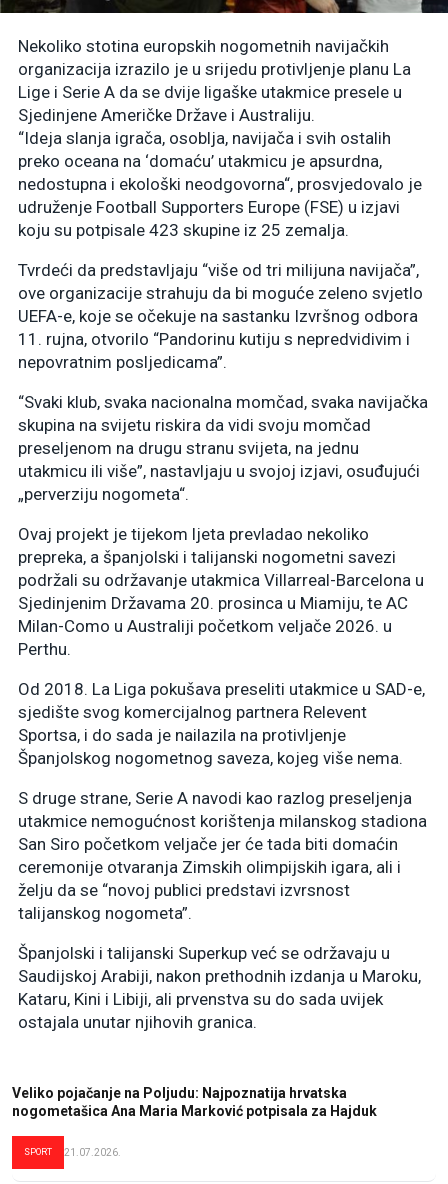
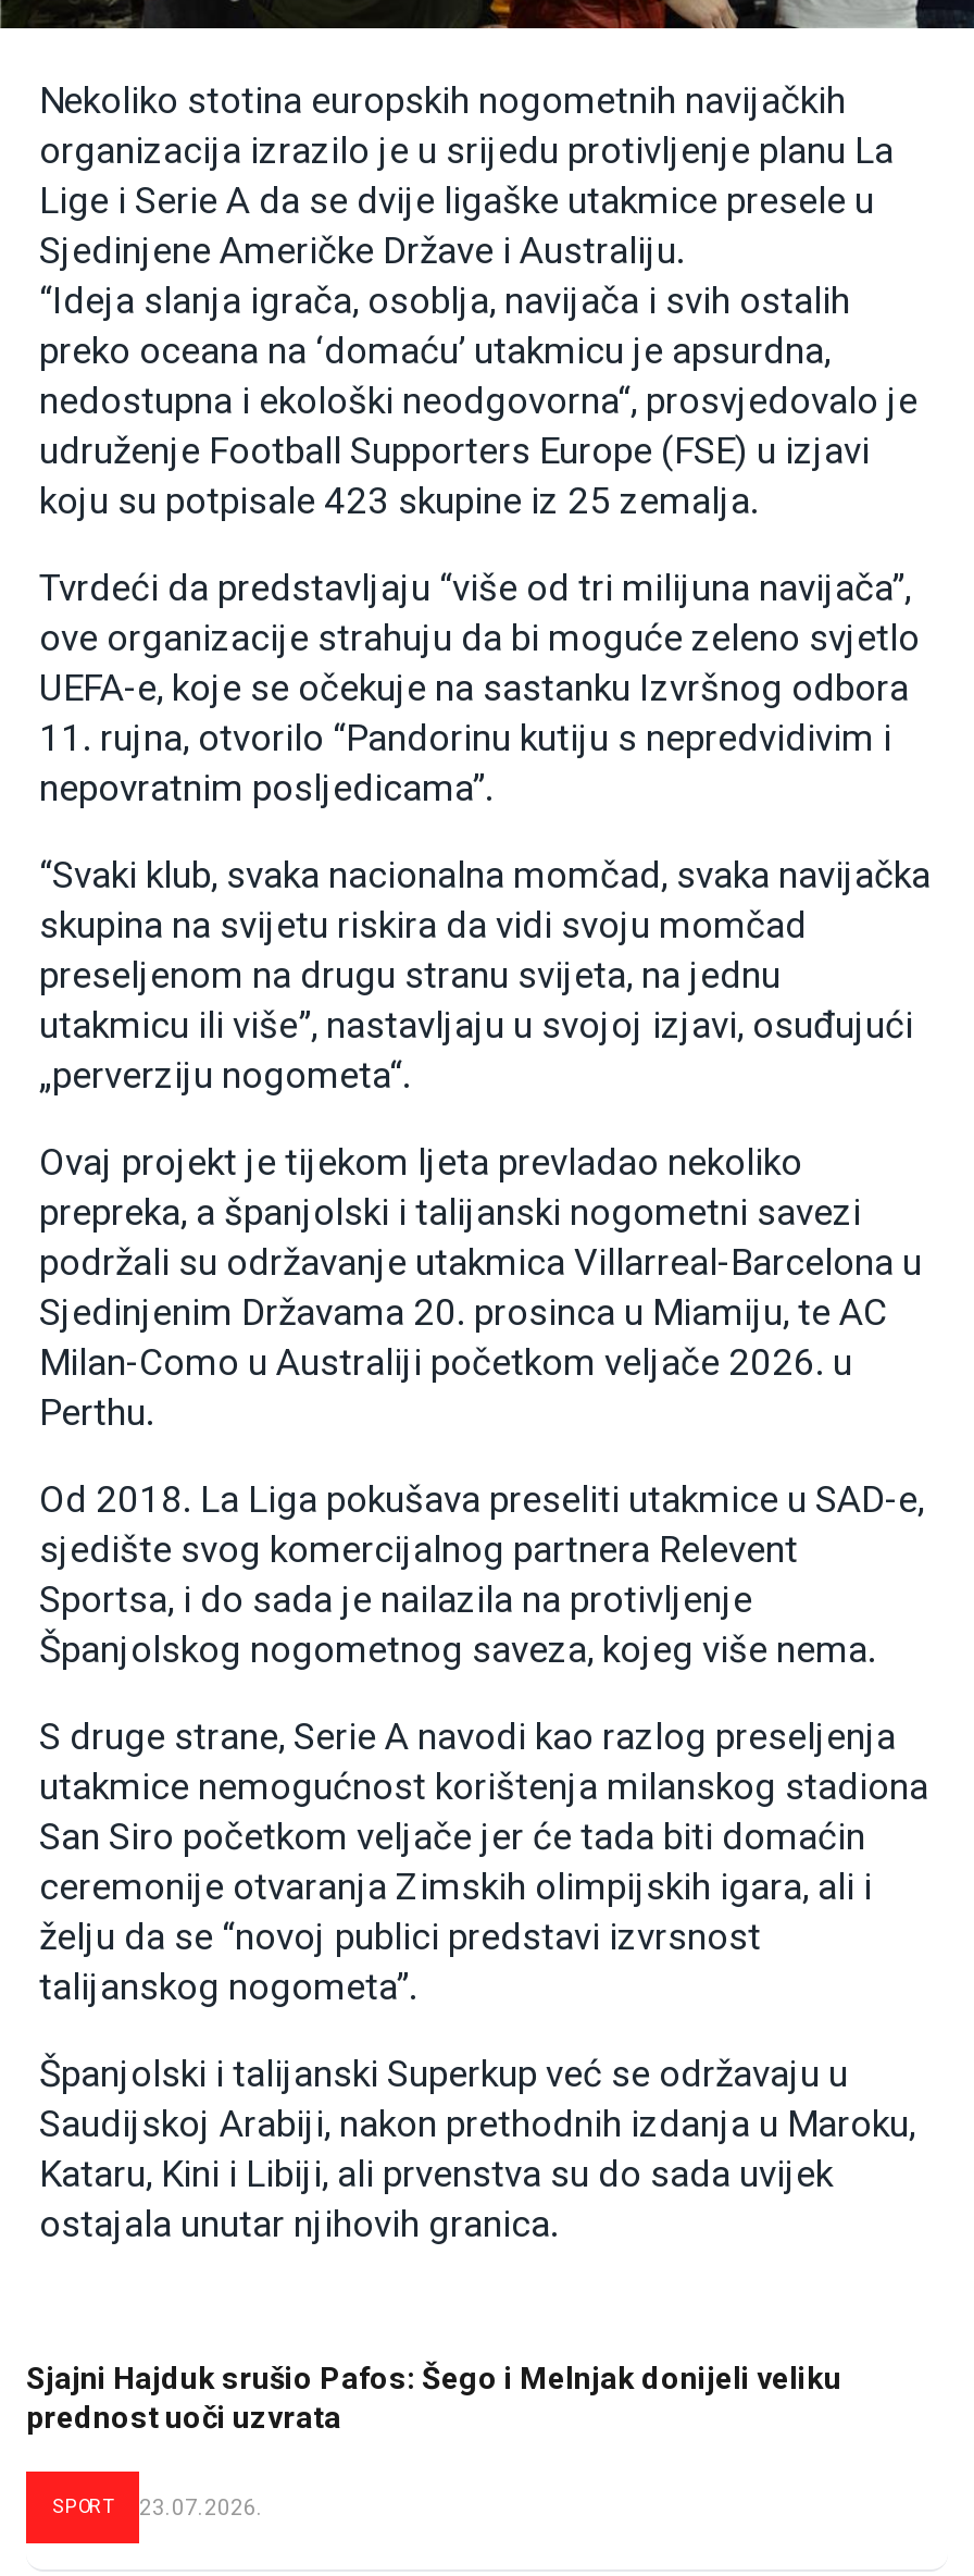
- Veliko pojačanje na Poljudu: Najpoznatija hrvatska
- nogometašica Ana Maria Marković potpisala za Hajduk
+ Sjajni Hajduk srušio Pafos: Šego i Melnjak donijeli veliku
+ prednost uoči uzvrata

- SPORT 21.07.2026.
+ SPORT 23.07.2026.
